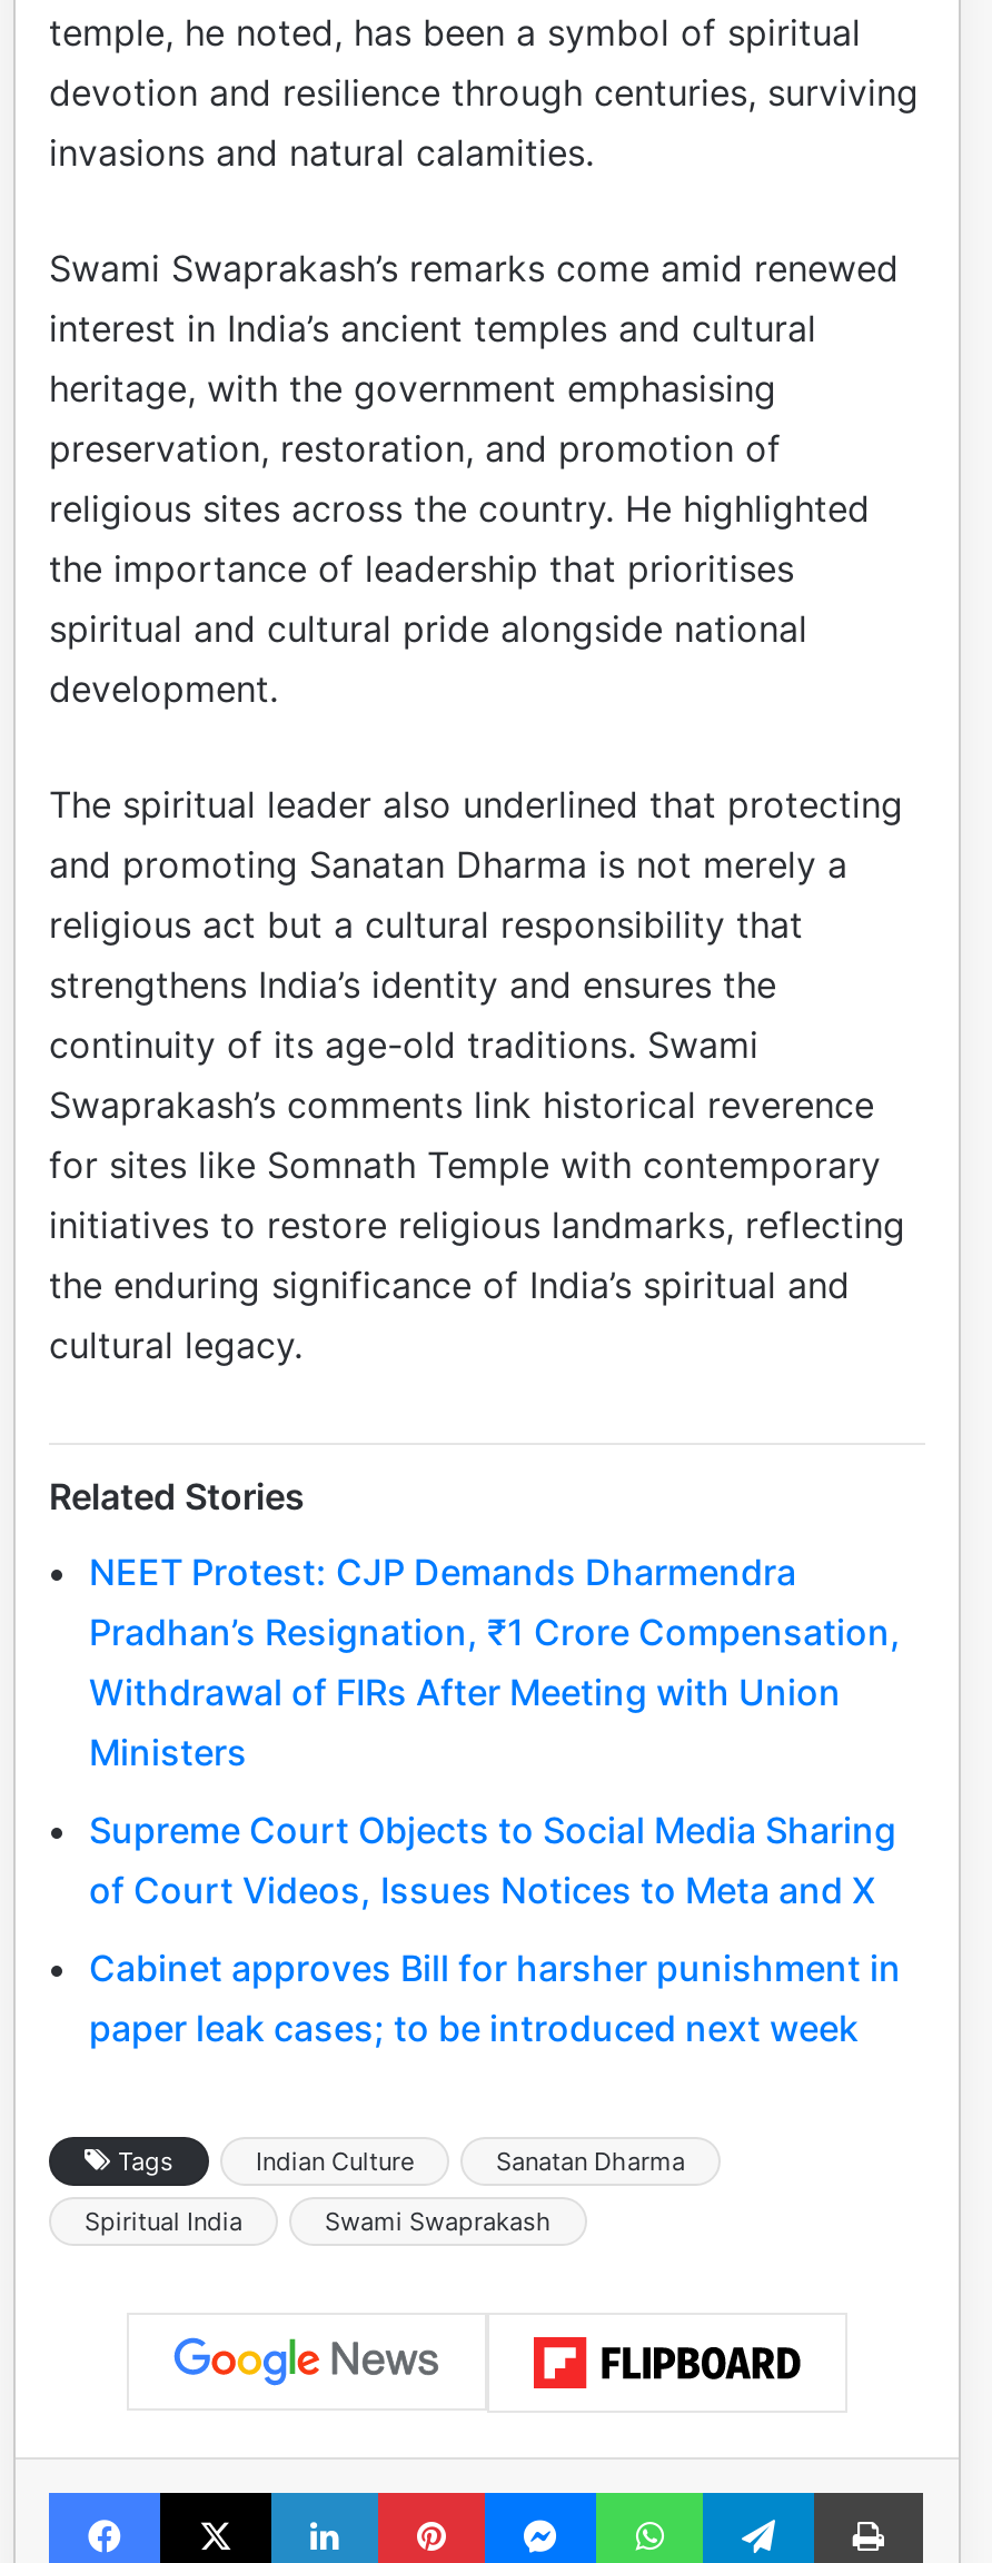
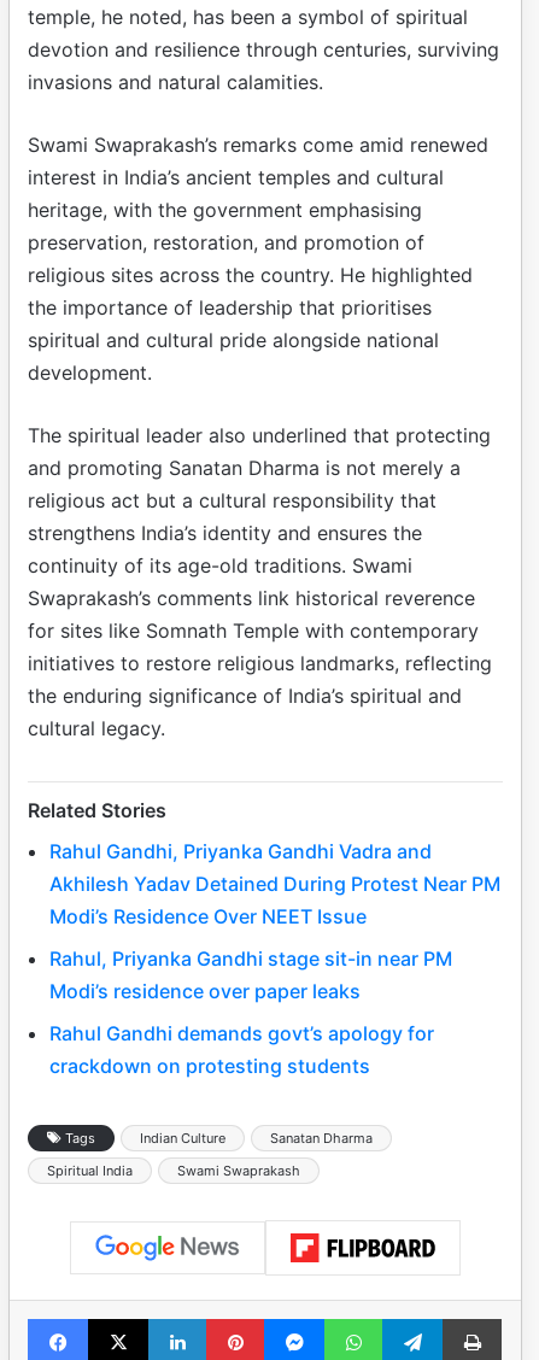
- NEET Protest: CJP Demands Dharmendra
- Pradhan’s Resignation, ₹1 Crore Compensation,
- Withdrawal of FIRs After Meeting with Union
- Ministers
+ Rahul Gandhi, Priyanka Gandhi Vadra and
+ Akhilesh Yadav Detained During Protest Near PM
+ Modi’s Residence Over NEET Issue

- Supreme Court Objects to Social Media Sharing
- of Court Videos, Issues Notices to Meta and X
+ Rahul, Priyanka Gandhi stage sit-in near PM
+ Modi’s residence over paper leaks

- Cabinet approves Bill for harsher punishment in
- paper leak cases; to be introduced next week
+ Rahul Gandhi demands govt’s apology for
+ crackdown on protesting students
